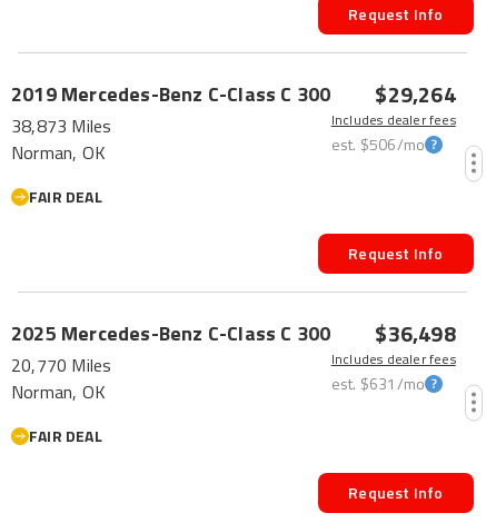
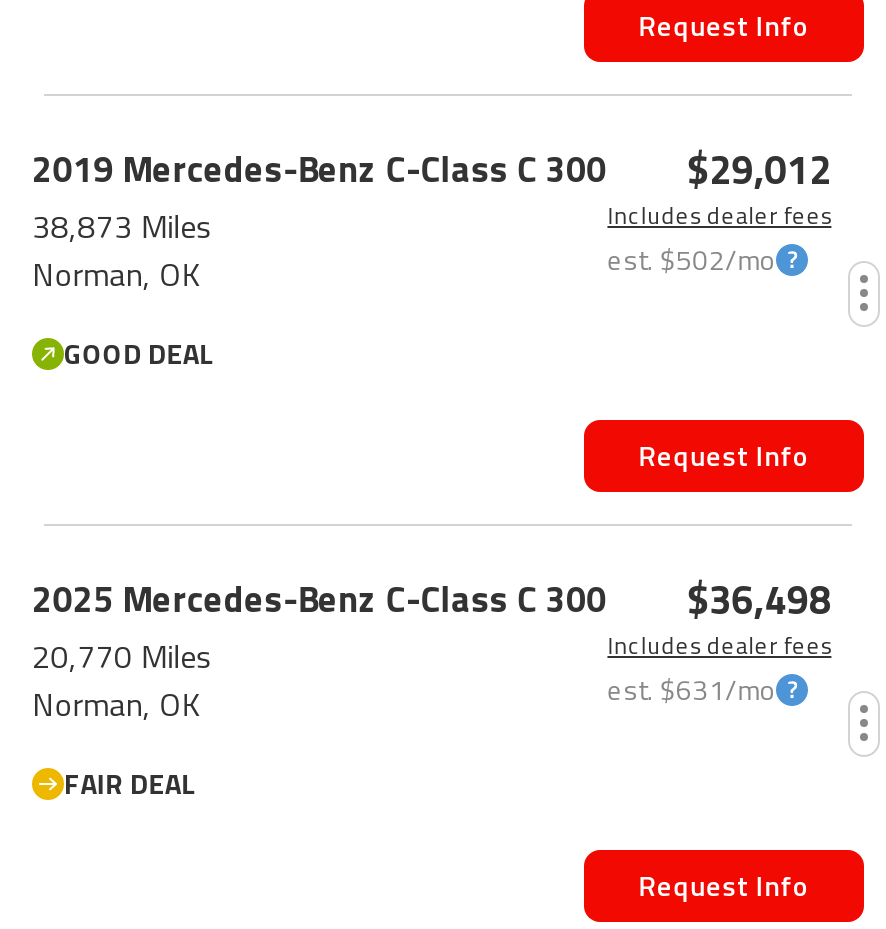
- 2019 Mercedes-Benz C-Class C 300 $29,264
+ 2019 Mercedes-Benz C-Class C 300 $29,012

- est. $506/mo
+ est. $502/mo

- FAIR DEAL
+ GOOD DEAL
